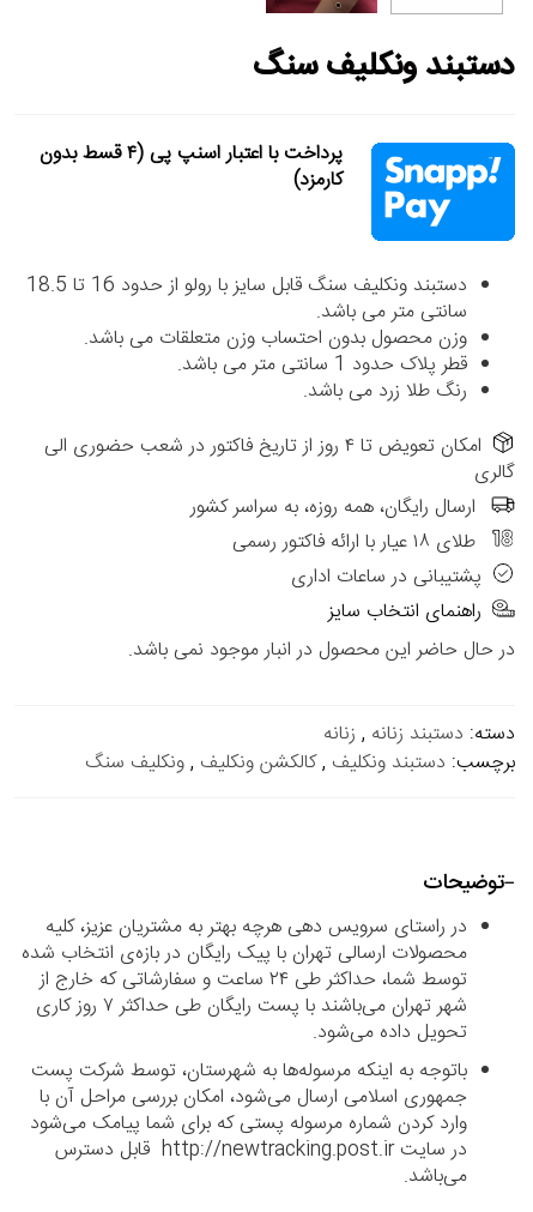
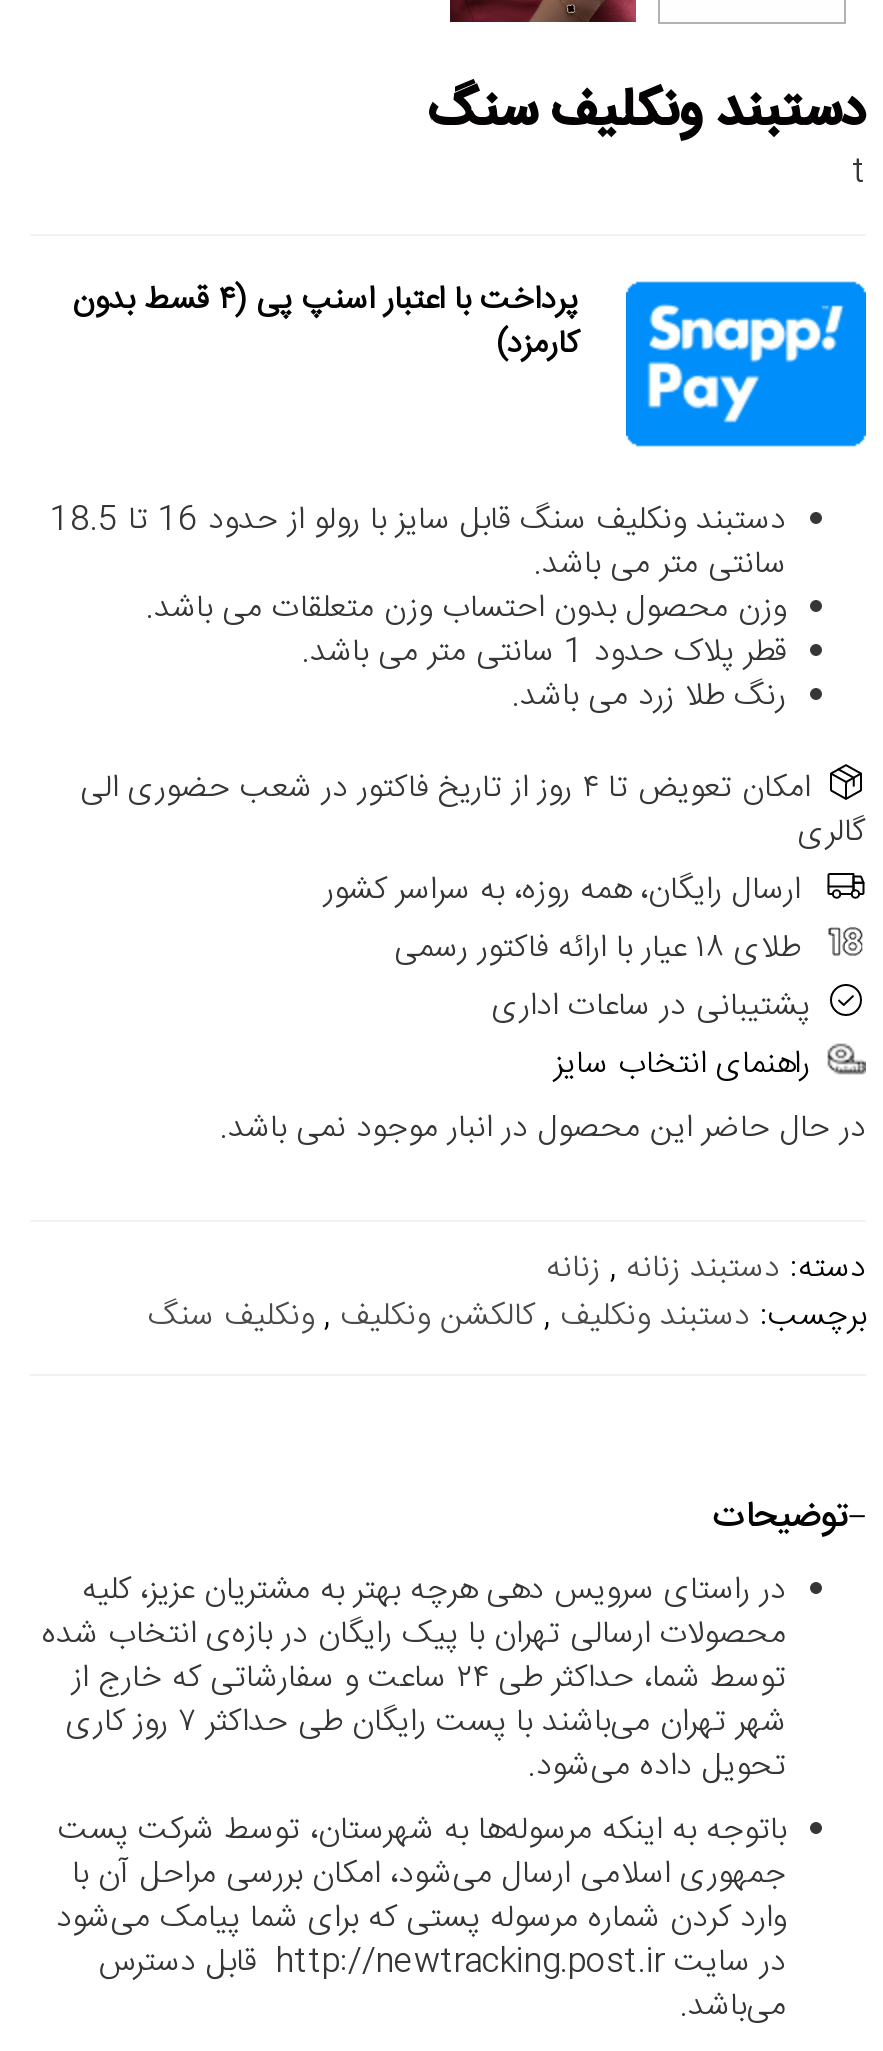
+ t
